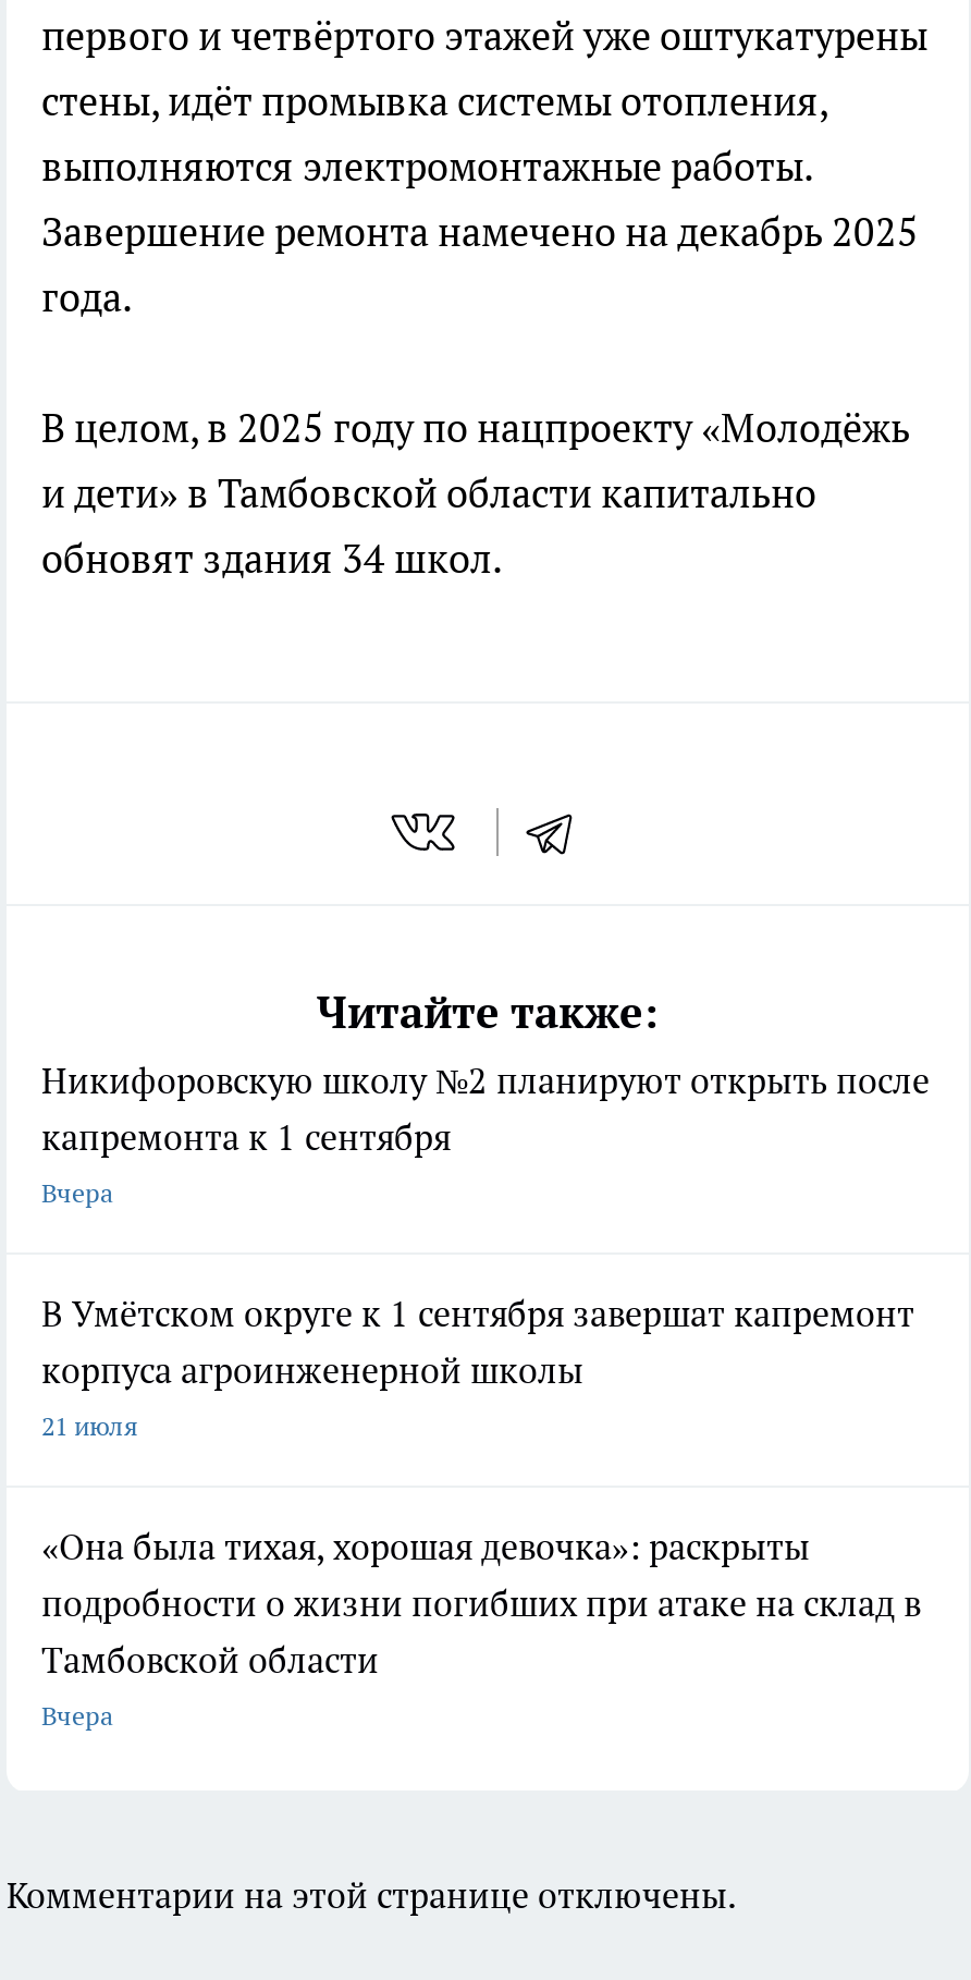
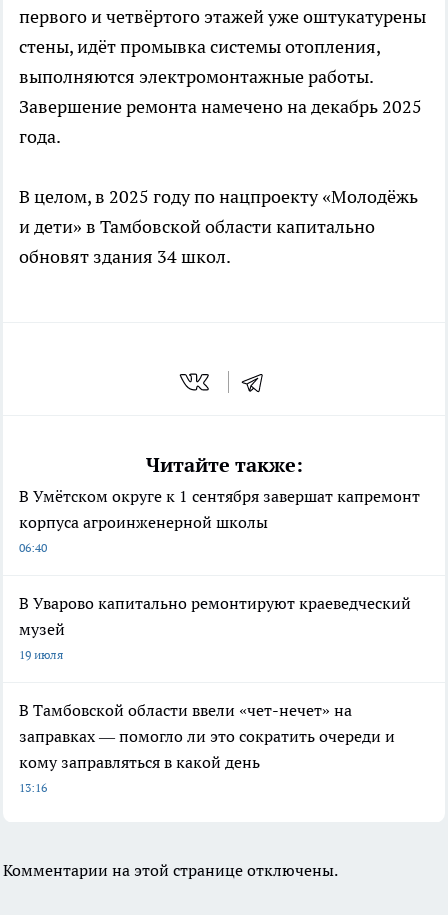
- Никифоровскую школу №2 планируют открыть после
- капремонта к 1 сентября
- Вчера

moved up: В Умётском округе к 1 сентября завершат капремонт | корпуса агроинженерной школы

- 21 июля
- «Она была тихая, хорошая девочка»: раскрыты
- подробности о жизни погибших при атаке на склад в
- Тамбовской области
- Вчера
+ 06:40
+ В Уварово капитально ремонтируют краеведческий
+ музей
+ 19 июля
+ В Тамбовской области ввели «чет-нечет» на
+ заправках — помогло ли это сократить очереди и
+ кому заправляться в какой день
+ 13:16
